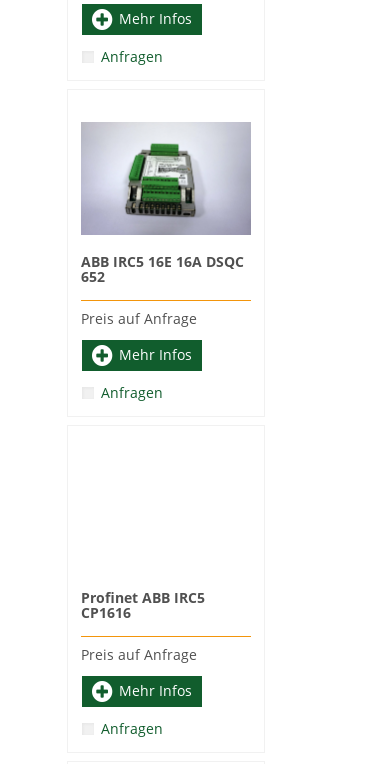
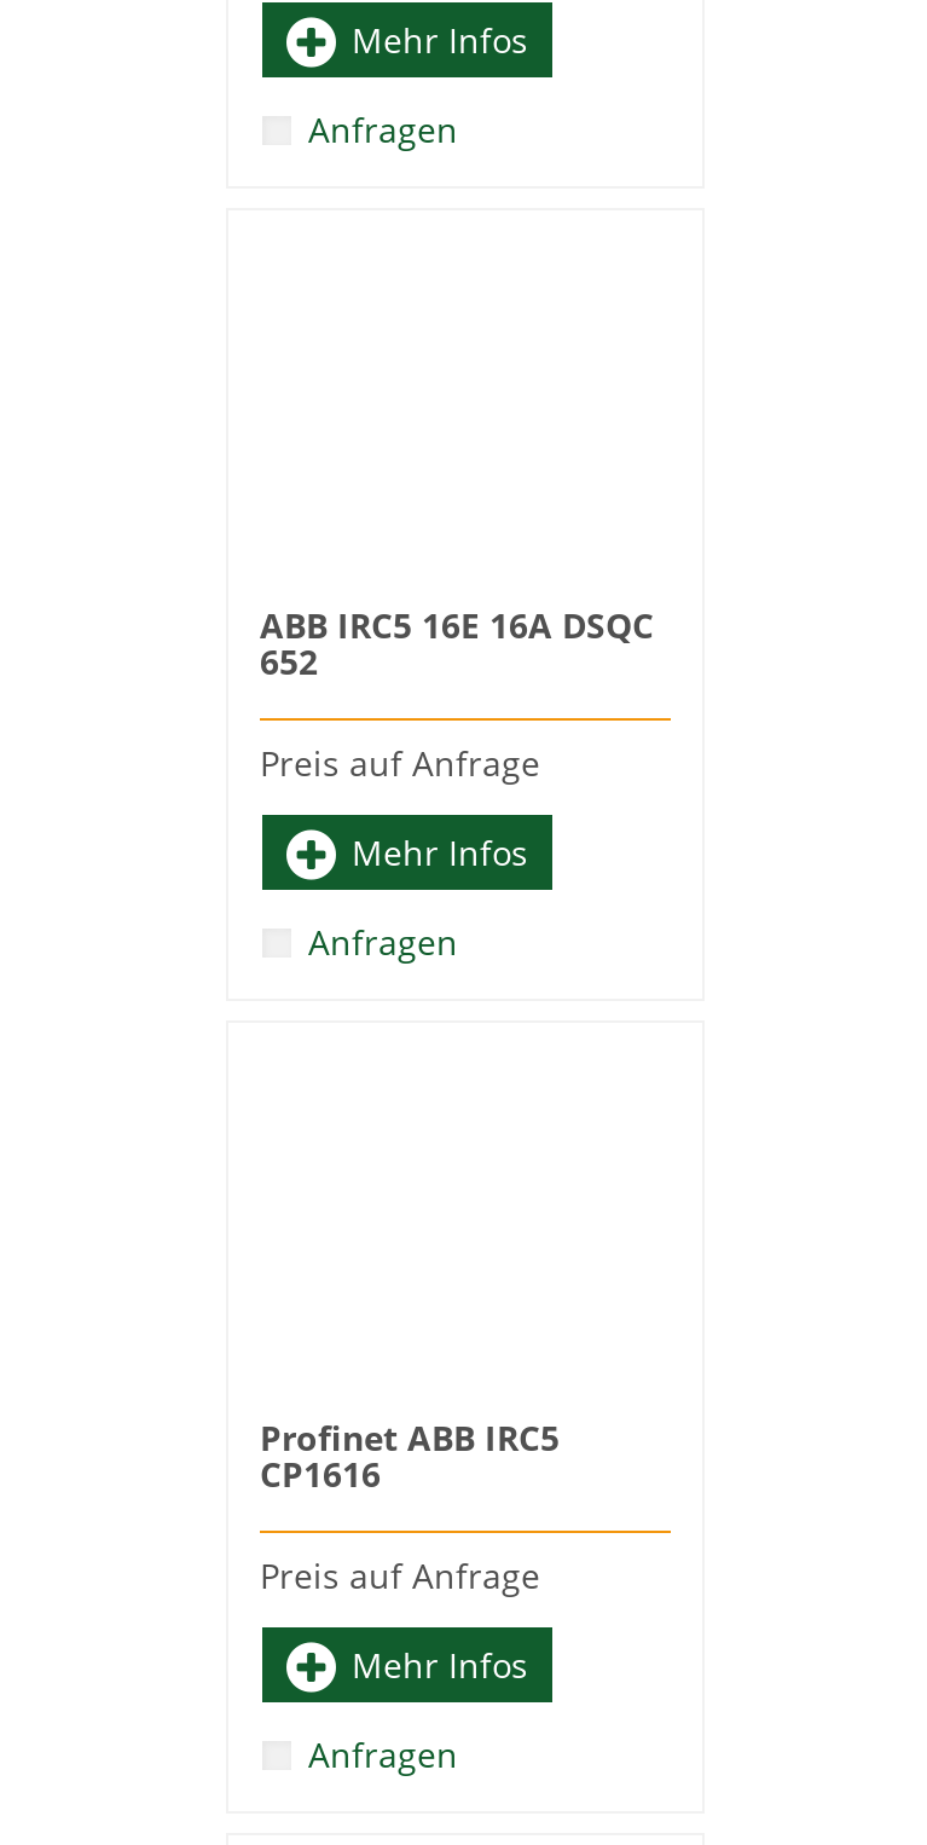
- [image]
